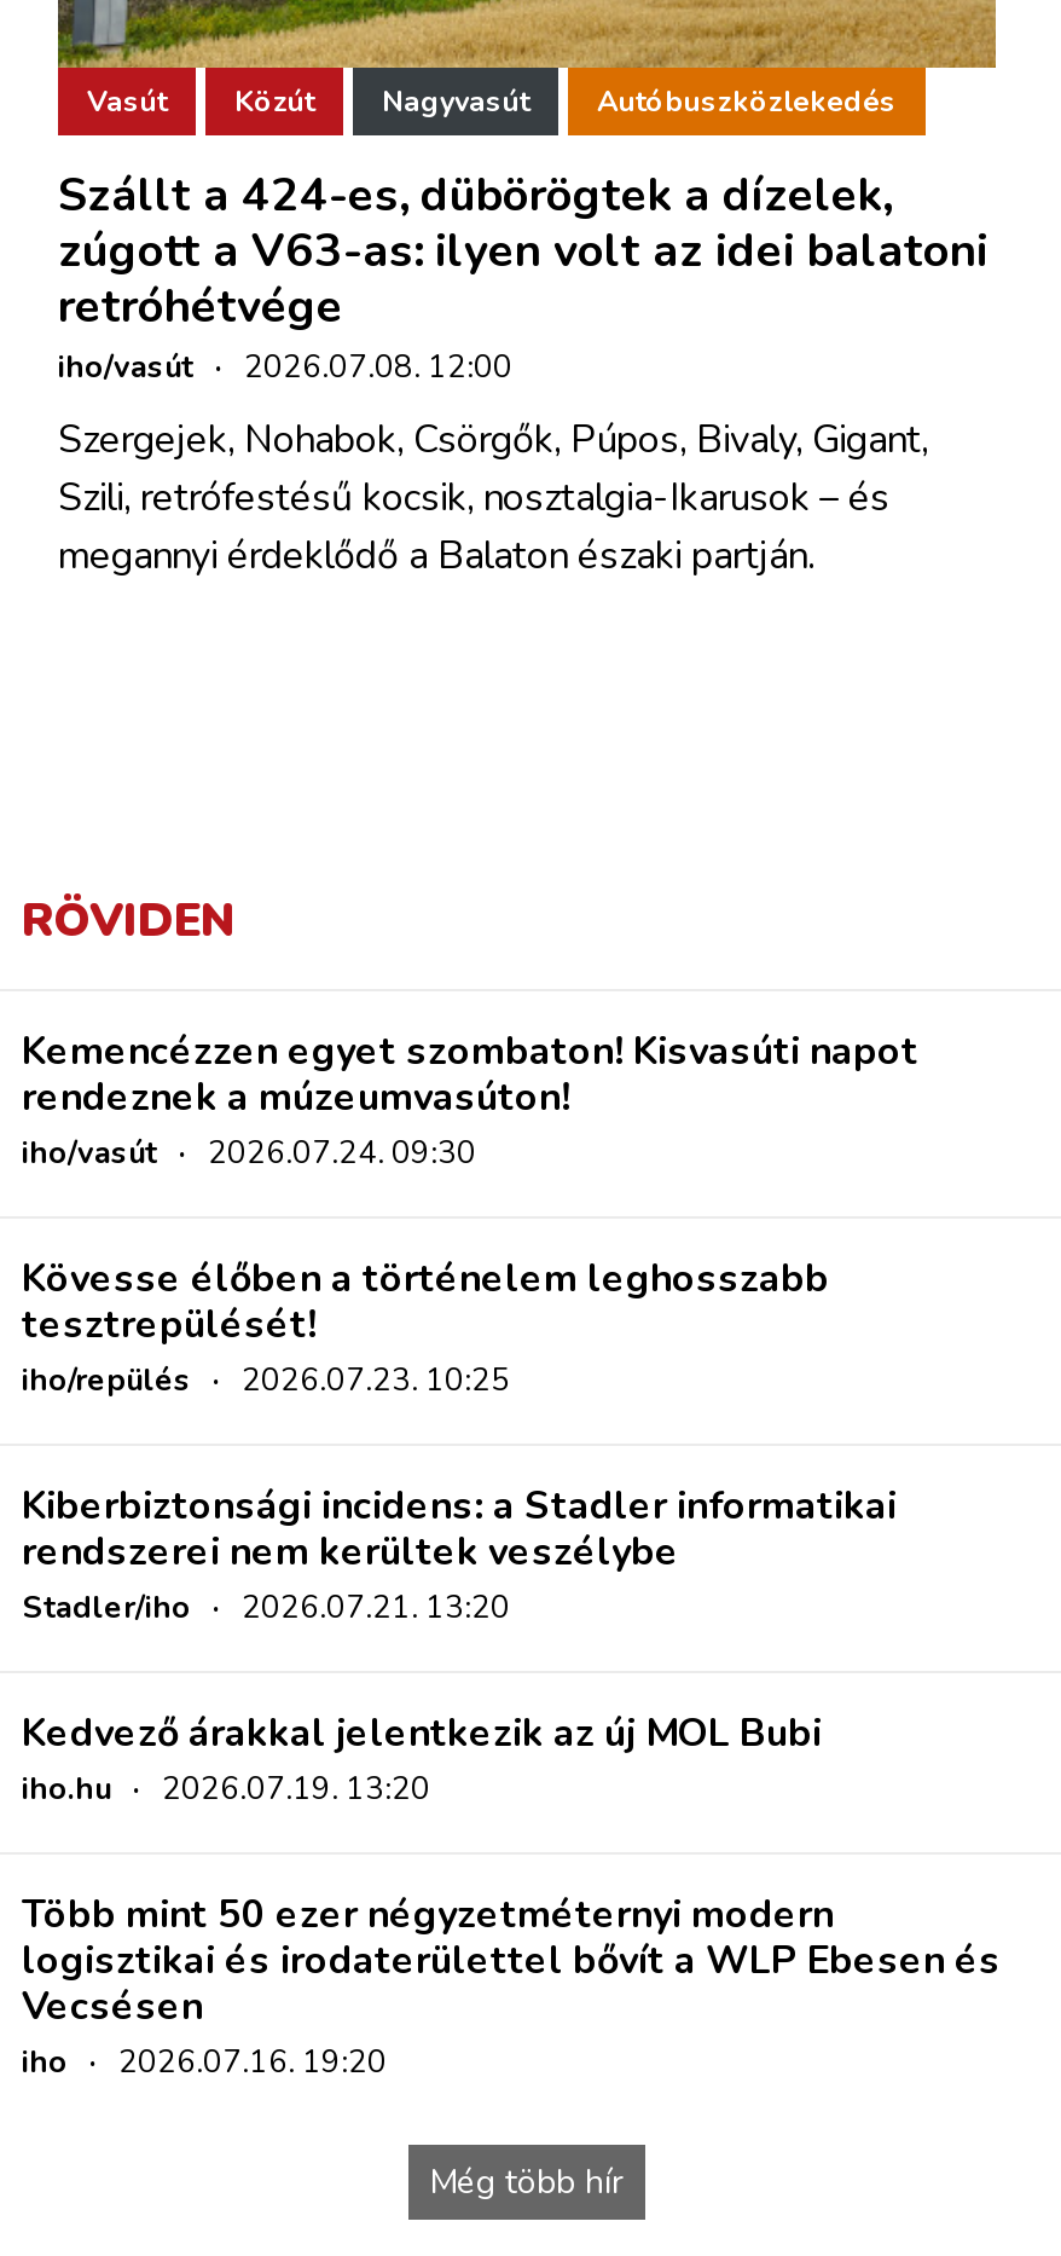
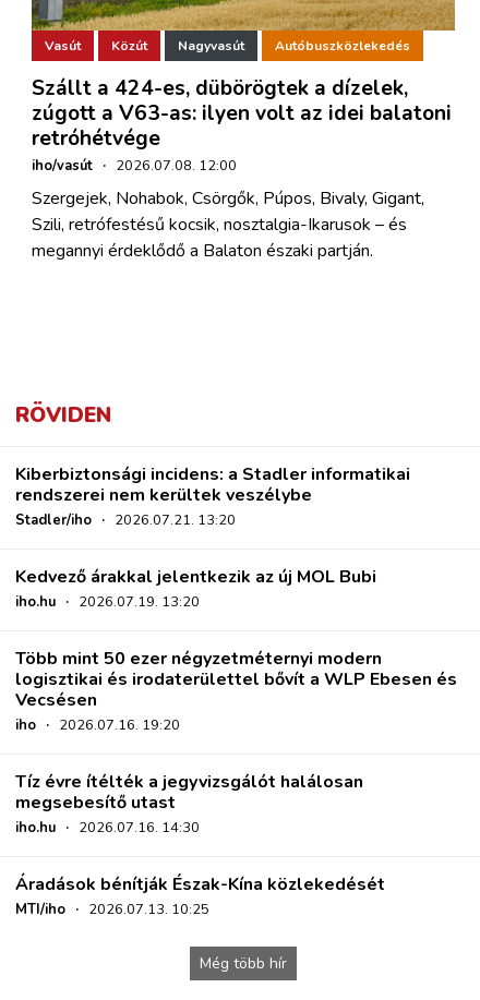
- Kemencézzen egyet szombaton! Kisvasúti napot
- rendeznek a múzeumvasúton!
- iho/vasút · 2026.07.24. 09:30
- Kövesse élőben a történelem leghosszabb
- tesztrepülését!
- iho/repülés · 2026.07.23. 10:25

moved up: Kiberbiztonsági incidens: a Stadler informatikai | rendszerei nem kerültek veszélybe | Stadler/iho · 2026.07.21. 13:20 | ... | Vecsésen | iho · 2026.07.16. 19:20

+ Tíz évre ítélték a jegyvizsgálót halálosan
+ megsebesítő utast
+ iho.hu · 2026.07.16. 14:30
+ Áradások bénítják Észak-Kína közlekedését
+ MTI/iho · 2026.07.13. 10:25
